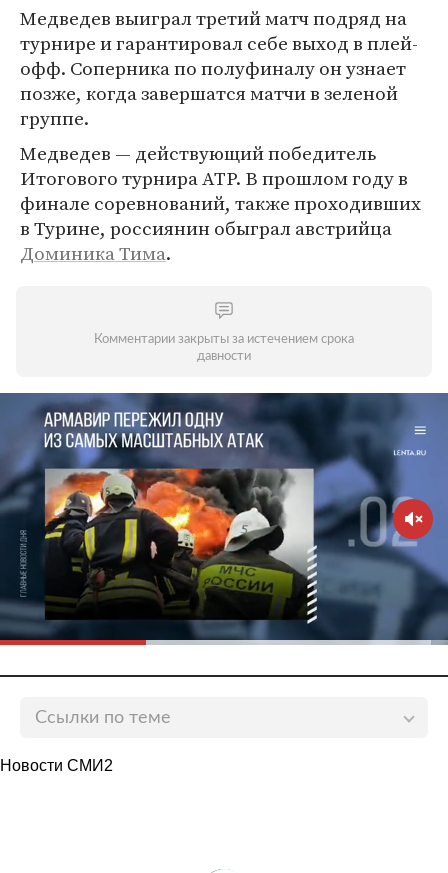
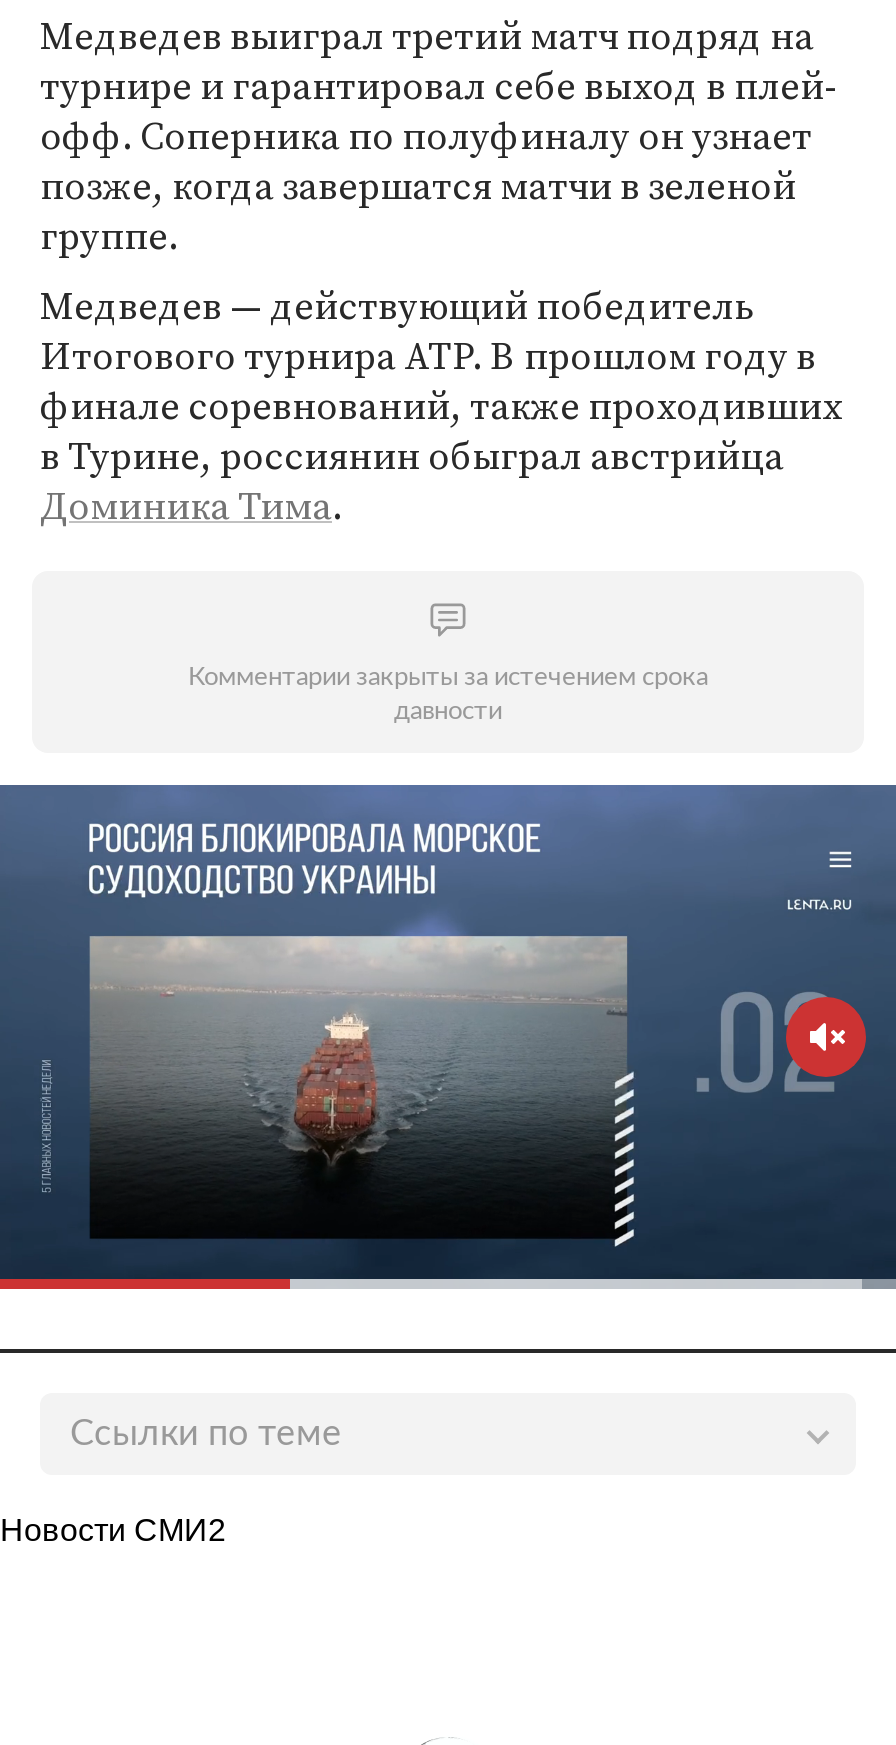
- [image]
+ [image]
